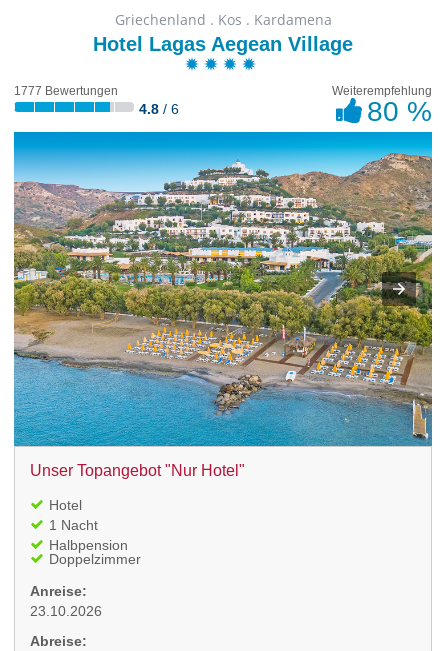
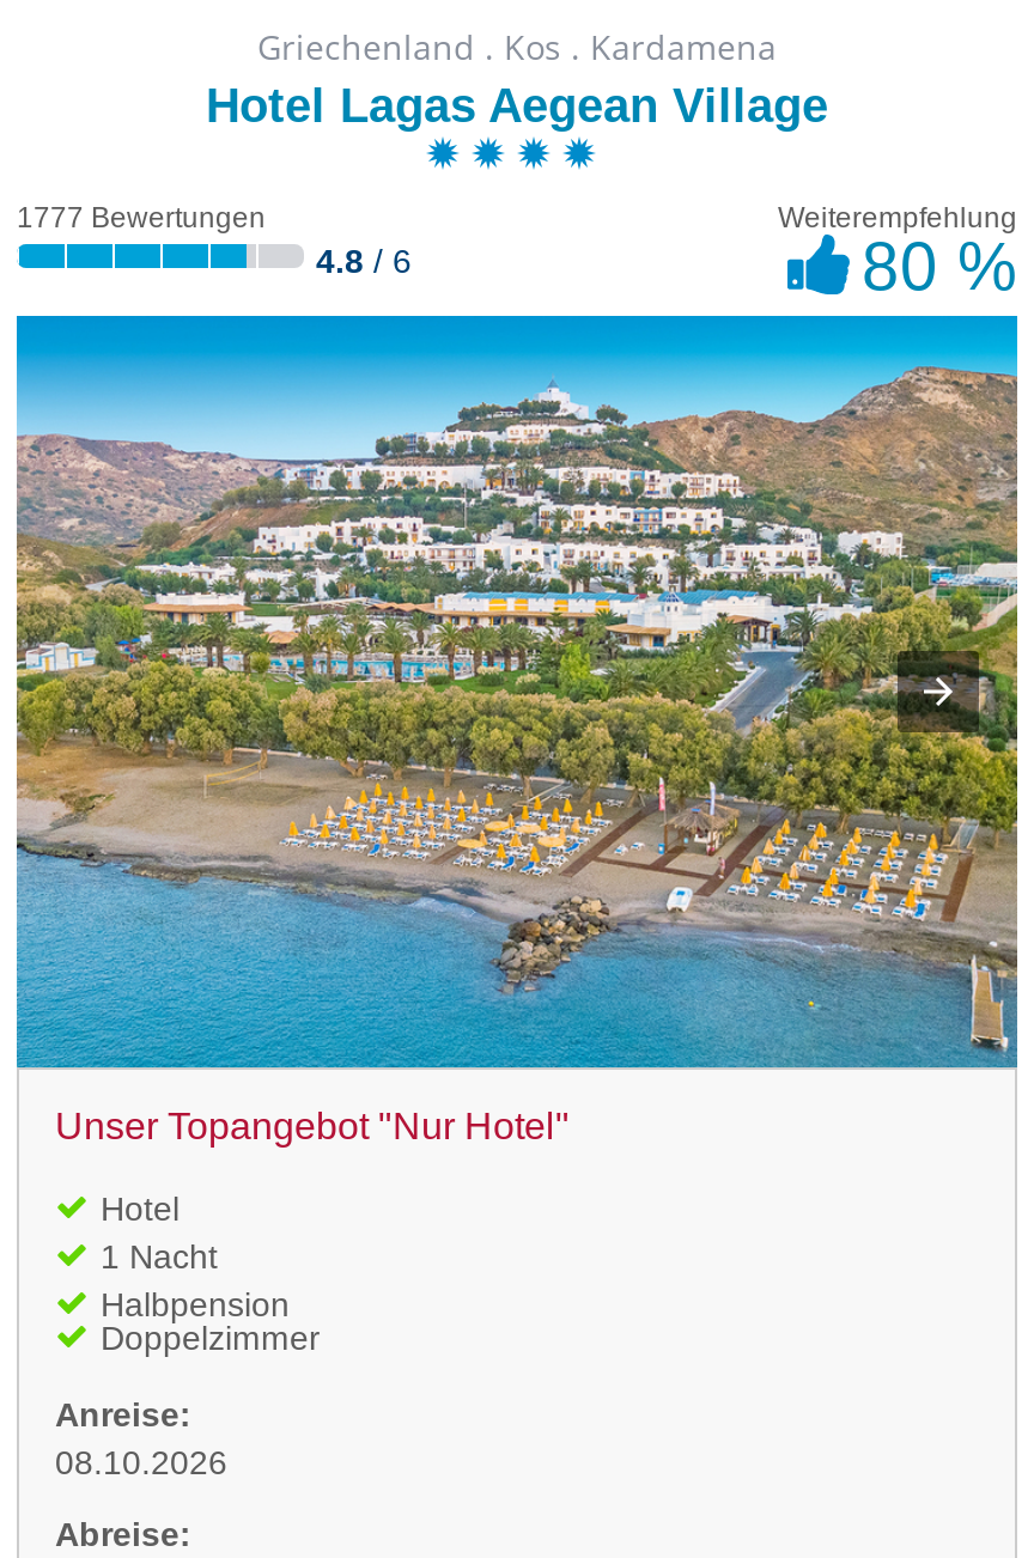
- 23.10.2026
+ 08.10.2026
